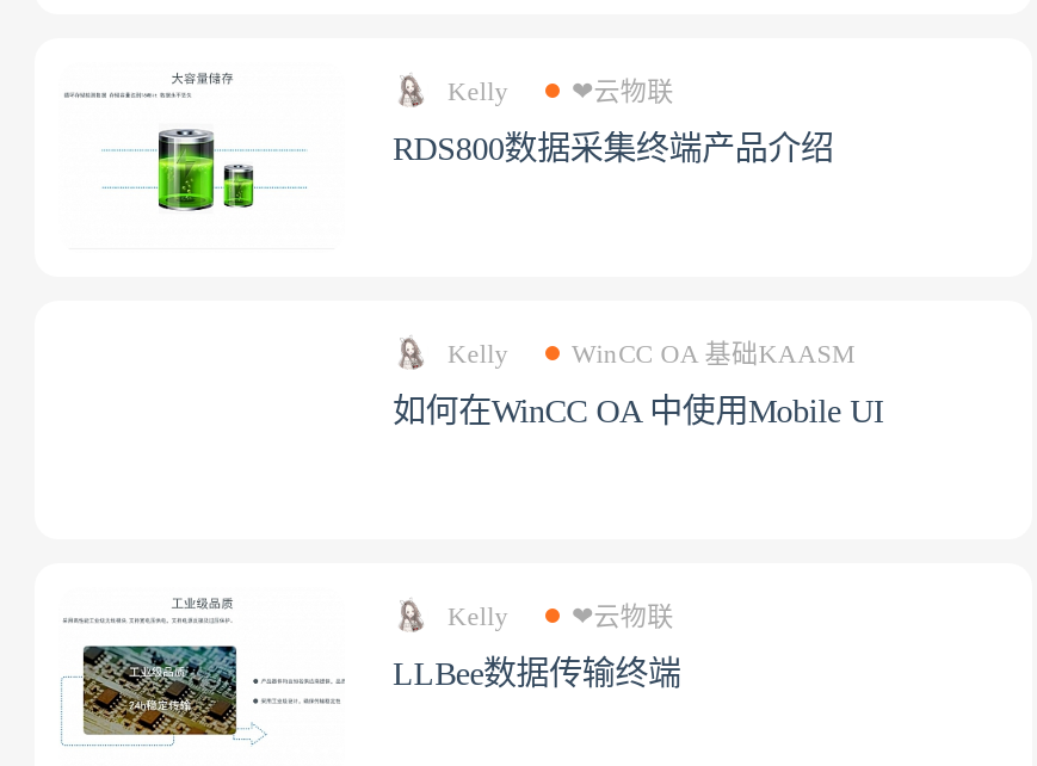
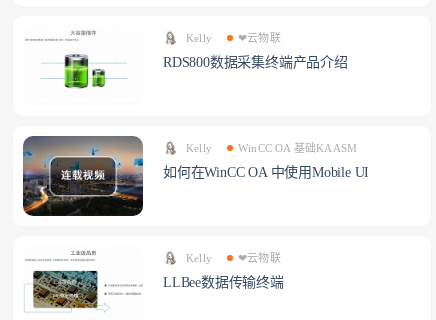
+ [image]
